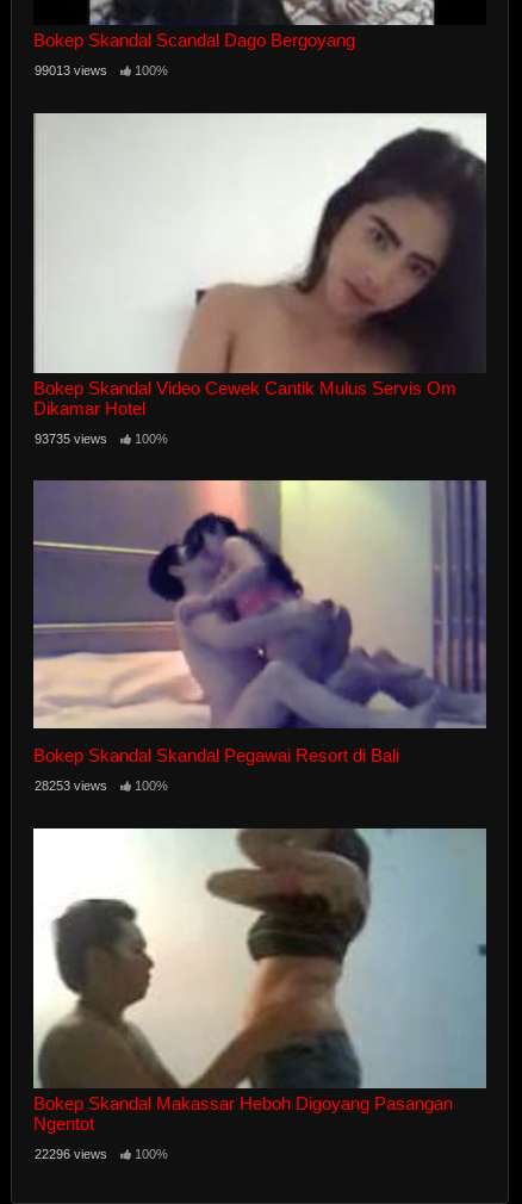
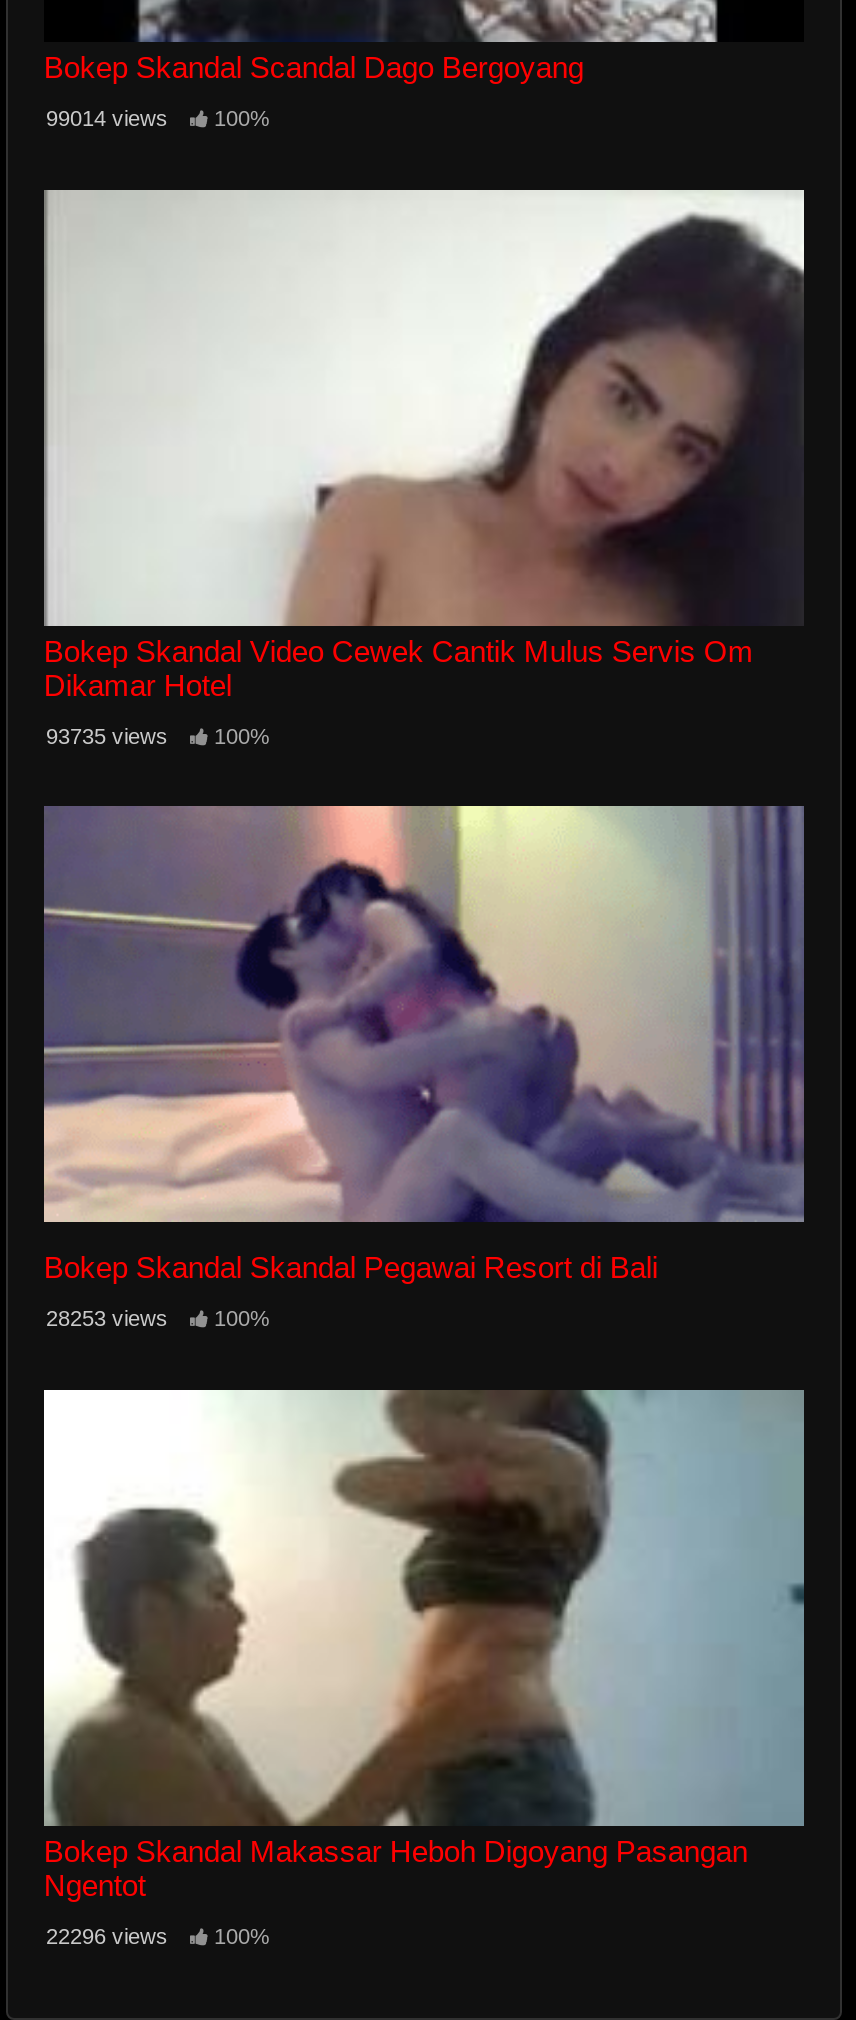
- 99013 views 100%
+ 99014 views 100%
